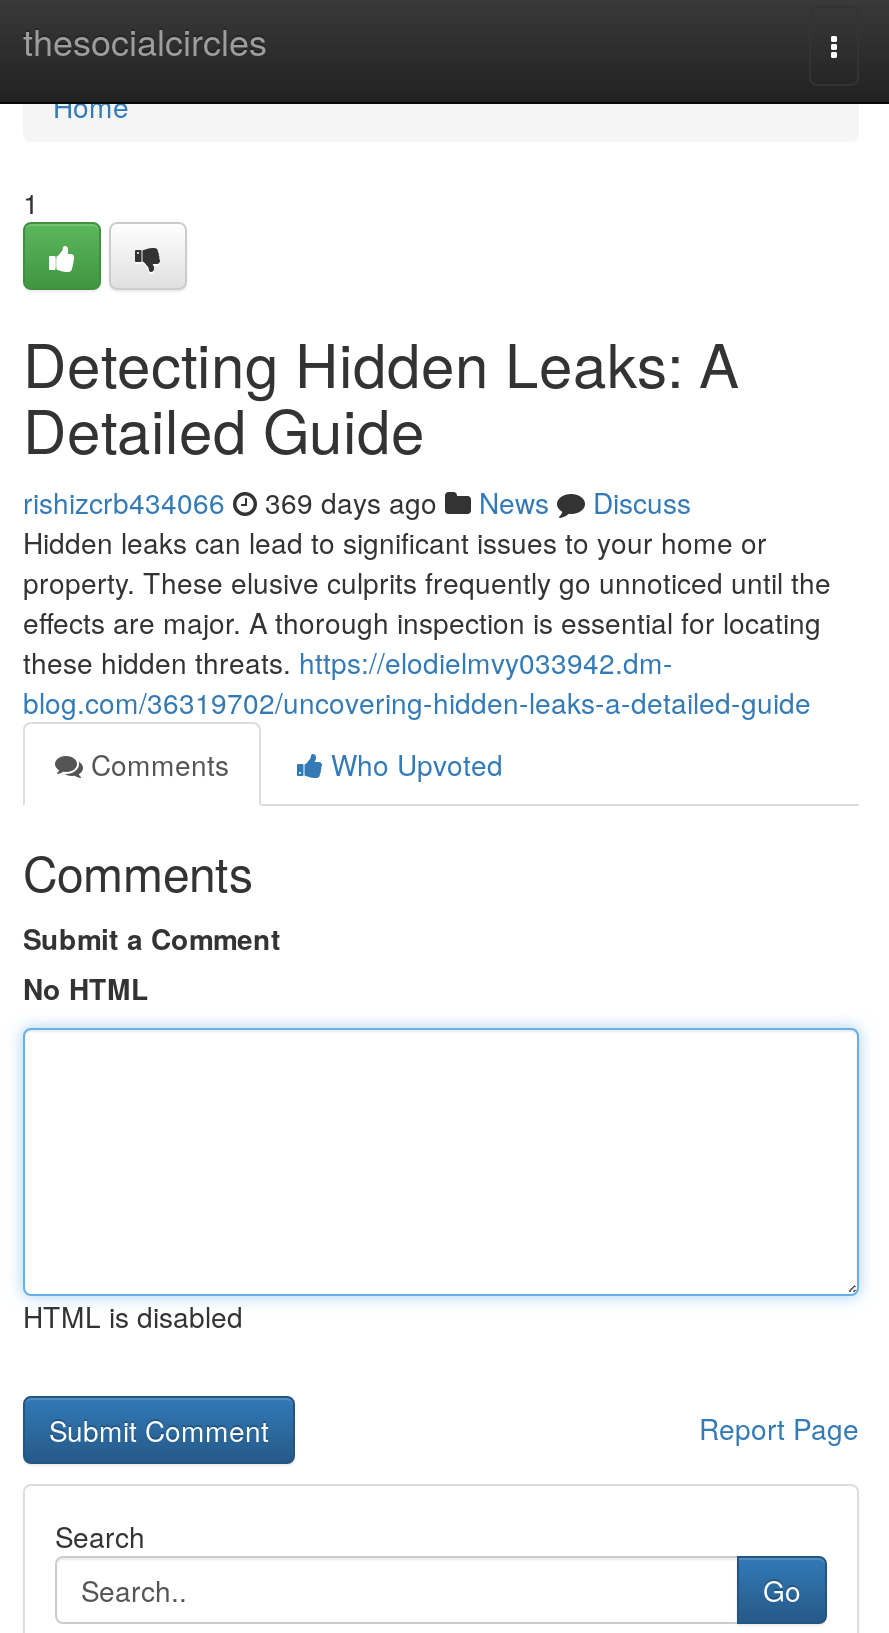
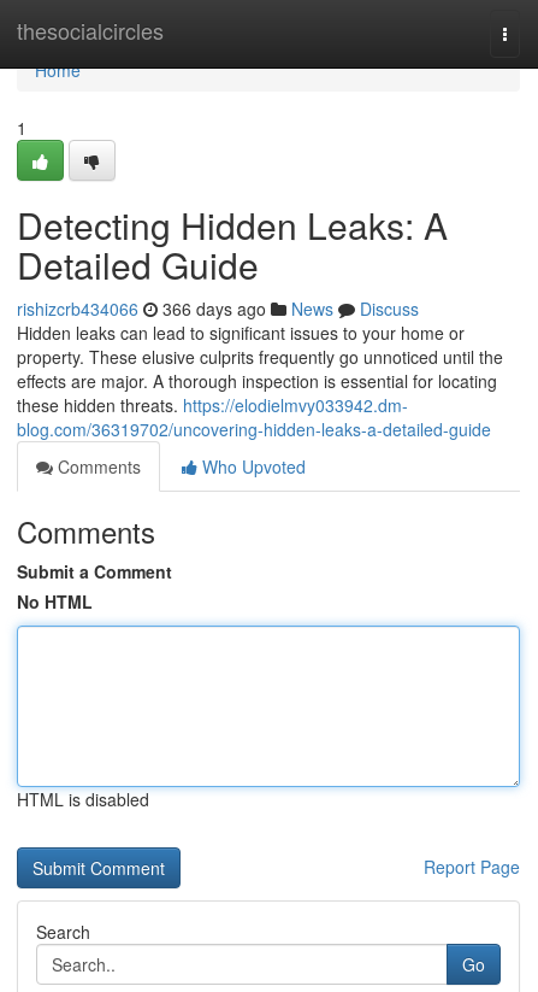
- rishizcrb434066 369 days ago News Discuss
+ rishizcrb434066 366 days ago News Discuss
